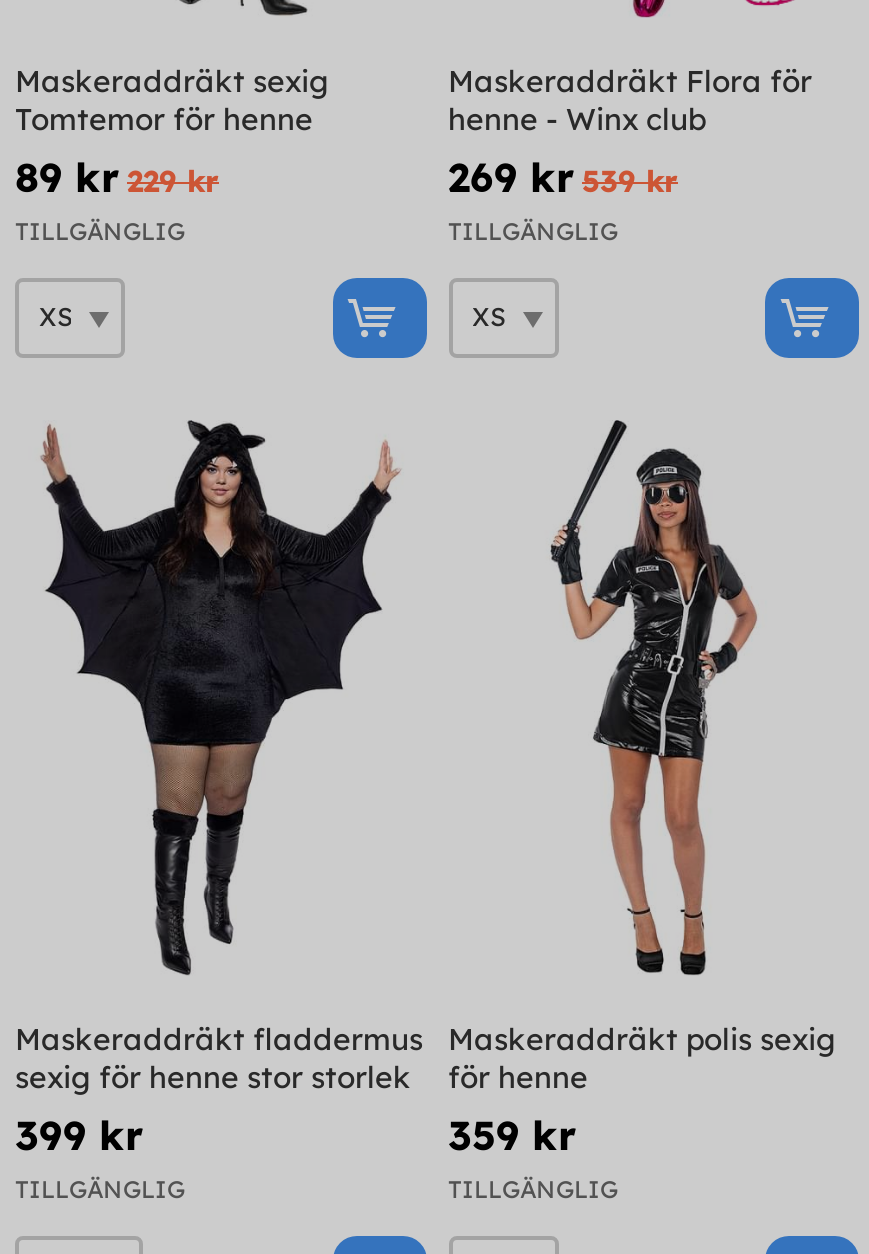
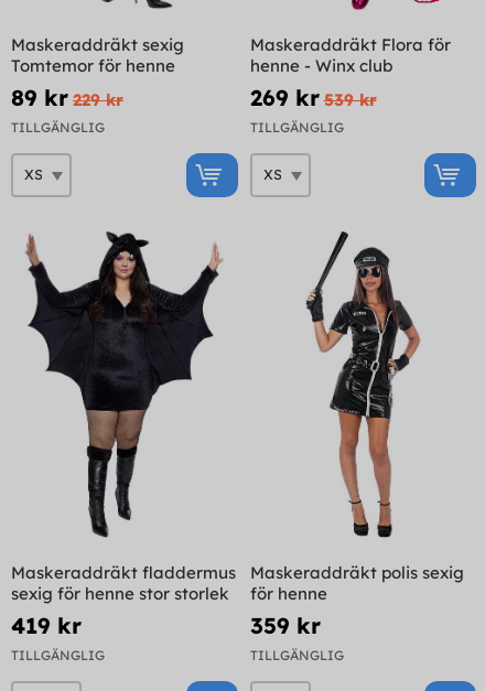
- 399 kr
+ 419 kr
